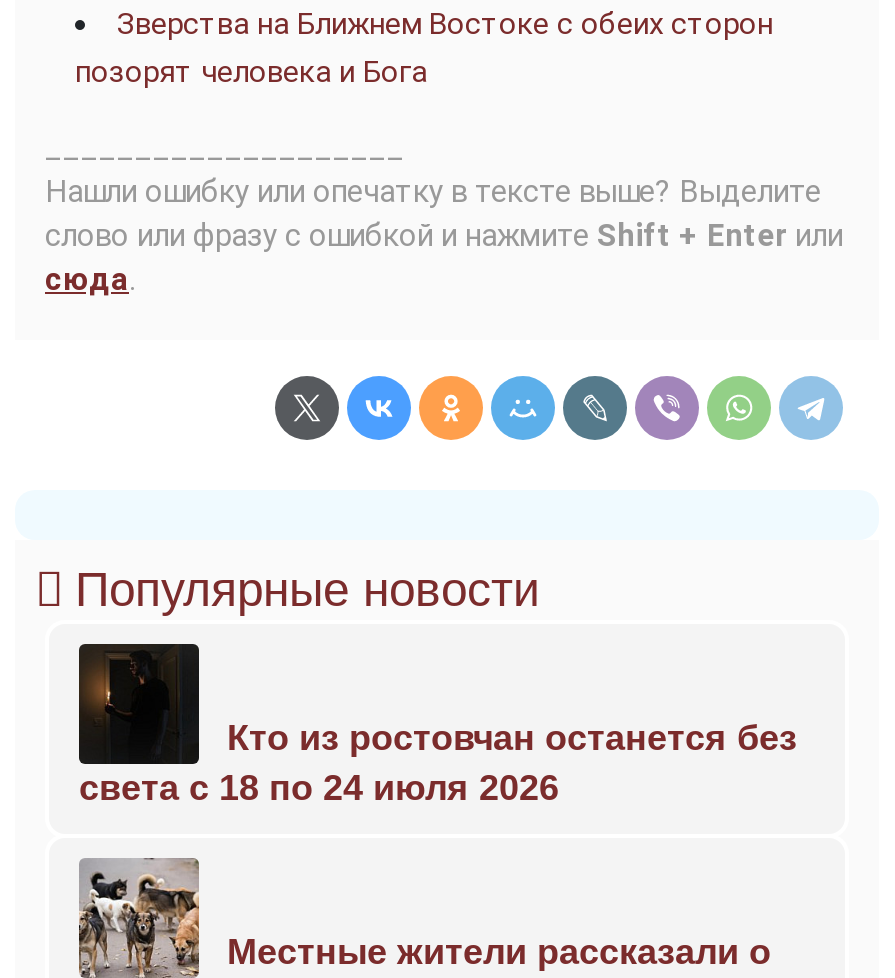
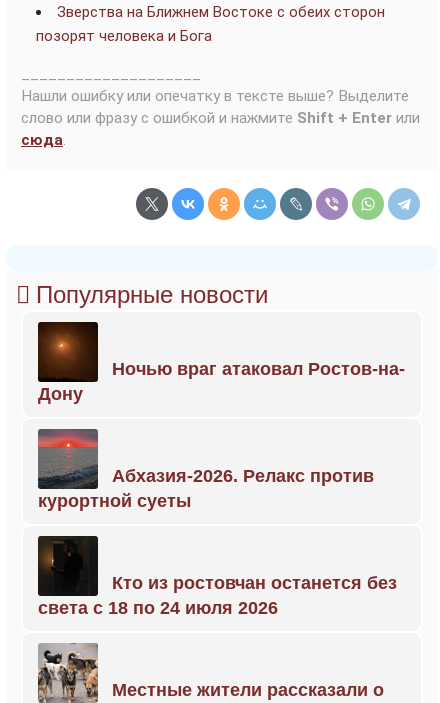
+ [image]
+ Ночью враг атаковал Ростов-на-
+ Дону

+ [image]
+ Абхазия-2026. Релакс против
+ курортной суеты
